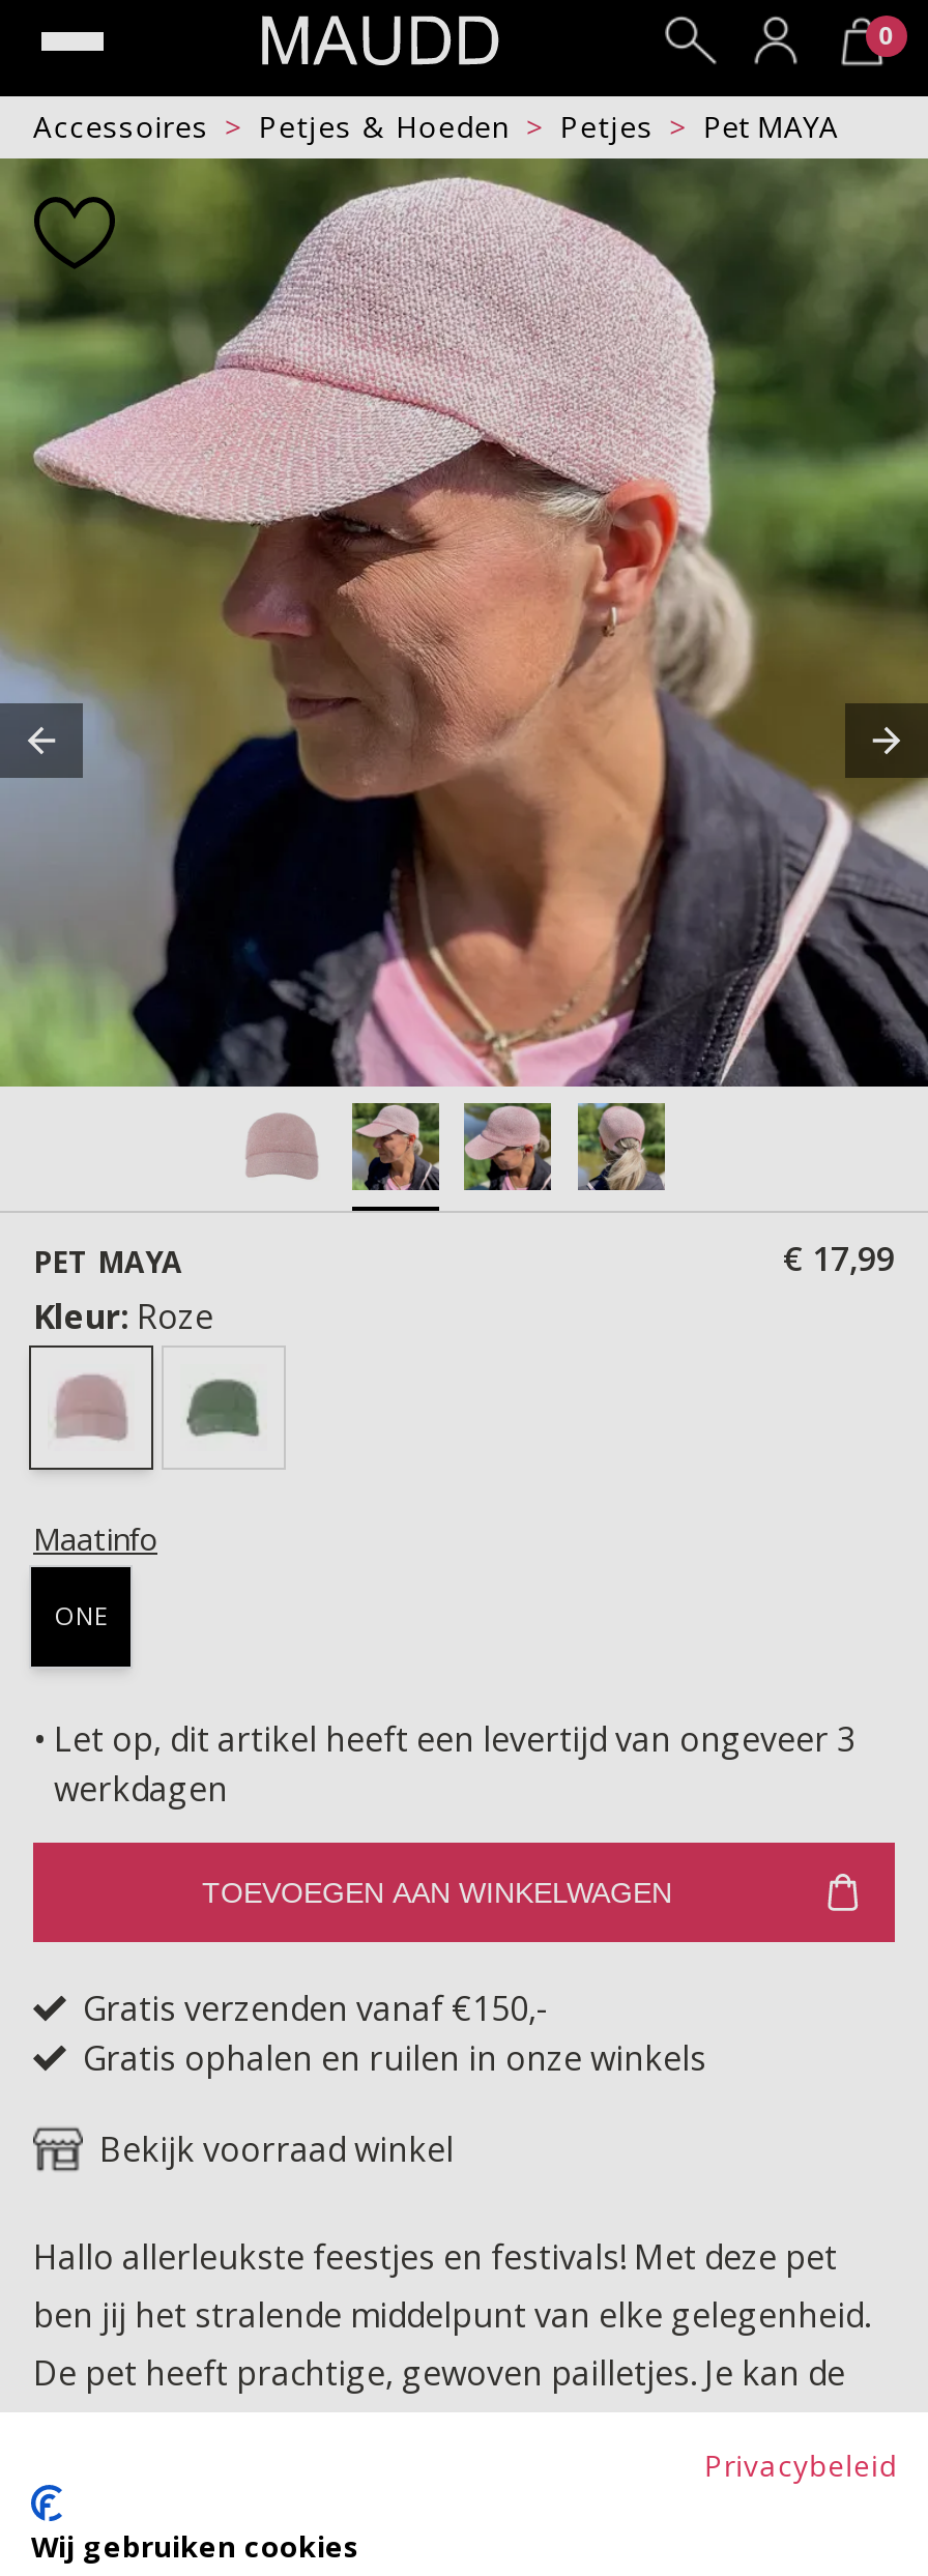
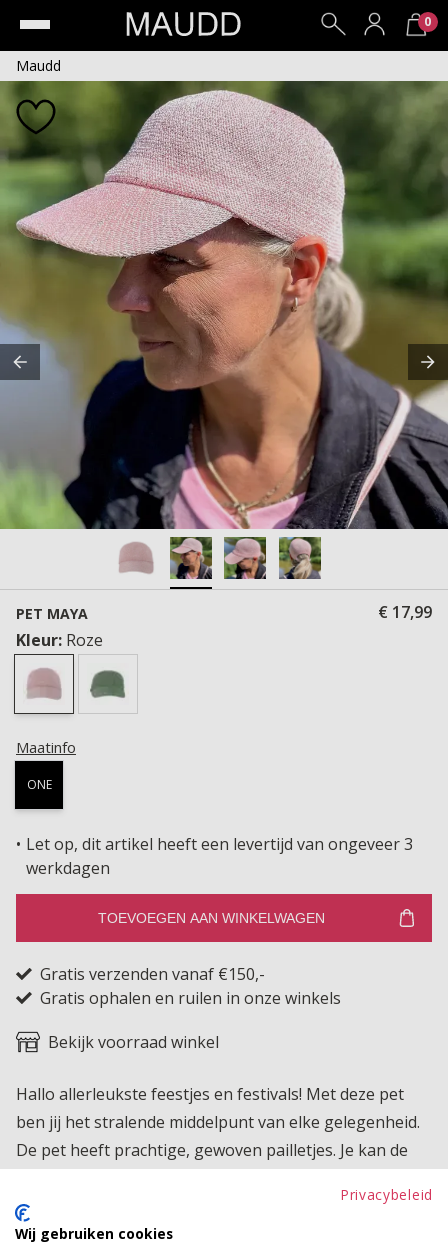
- Accessoires
- Petjes & Hoeden
- Petjes
- Pet MAYA
+ Maudd
